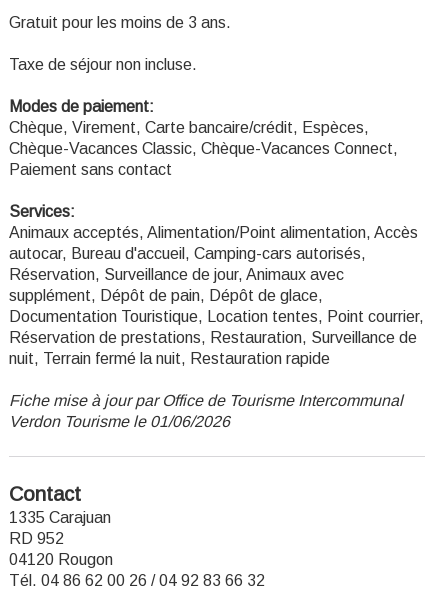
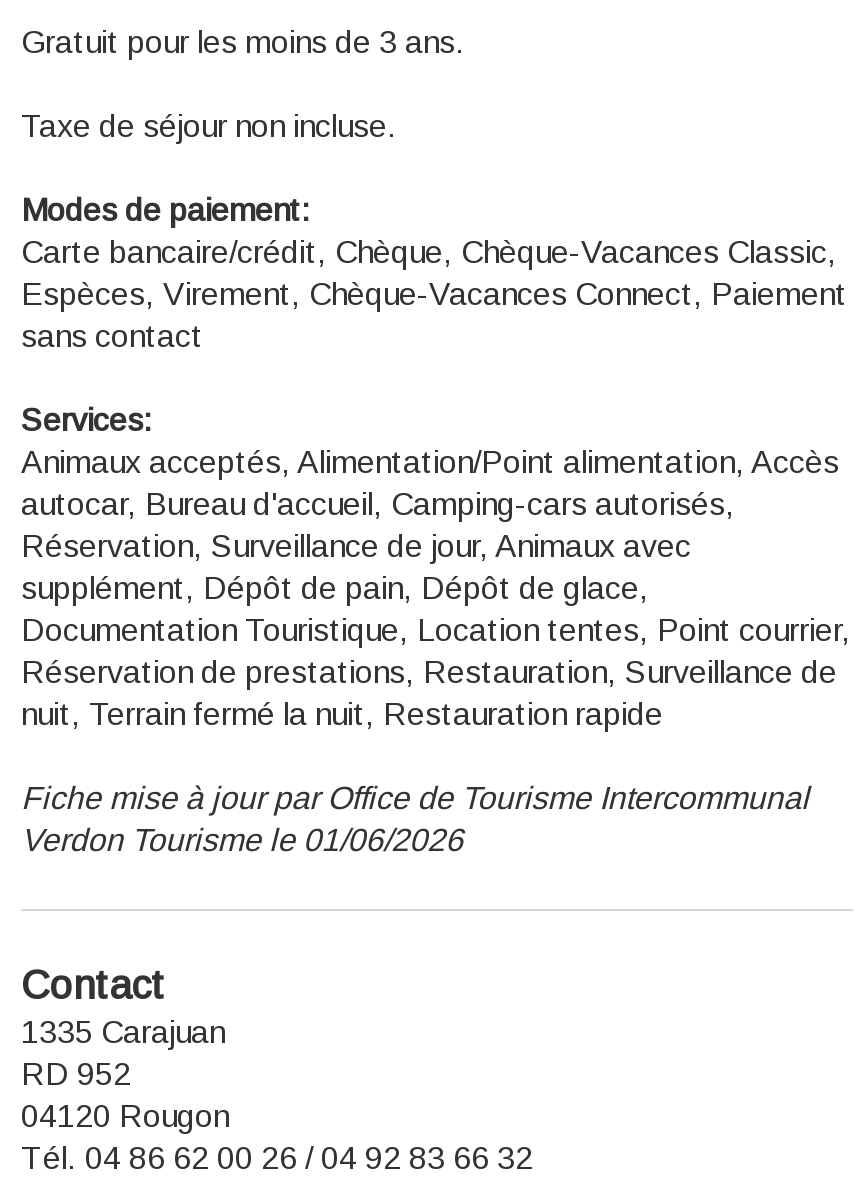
- Chèque, Virement, Carte bancaire/crédit, Espèces,
- Chèque-Vacances Classic, Chèque-Vacances Connect,
- Paiement sans contact
+ Carte bancaire/crédit, Chèque, Chèque-Vacances Classic,
+ Espèces, Virement, Chèque-Vacances Connect, Paiement
+ sans contact
